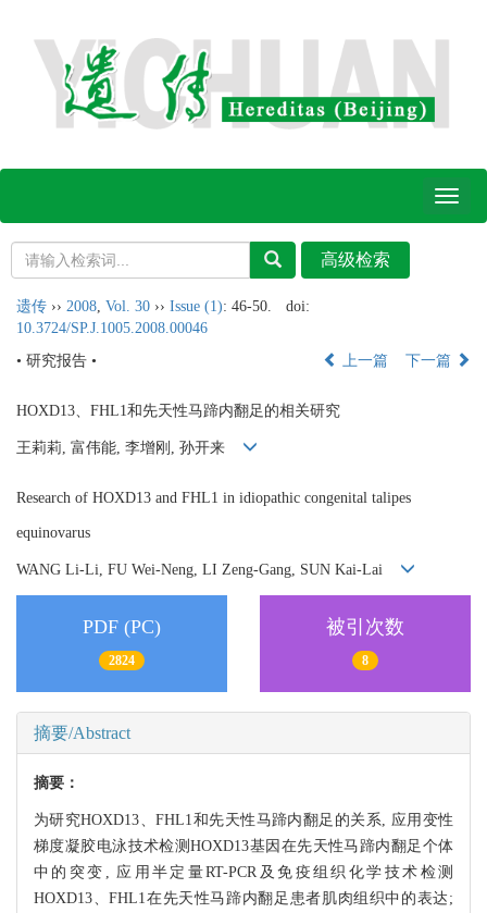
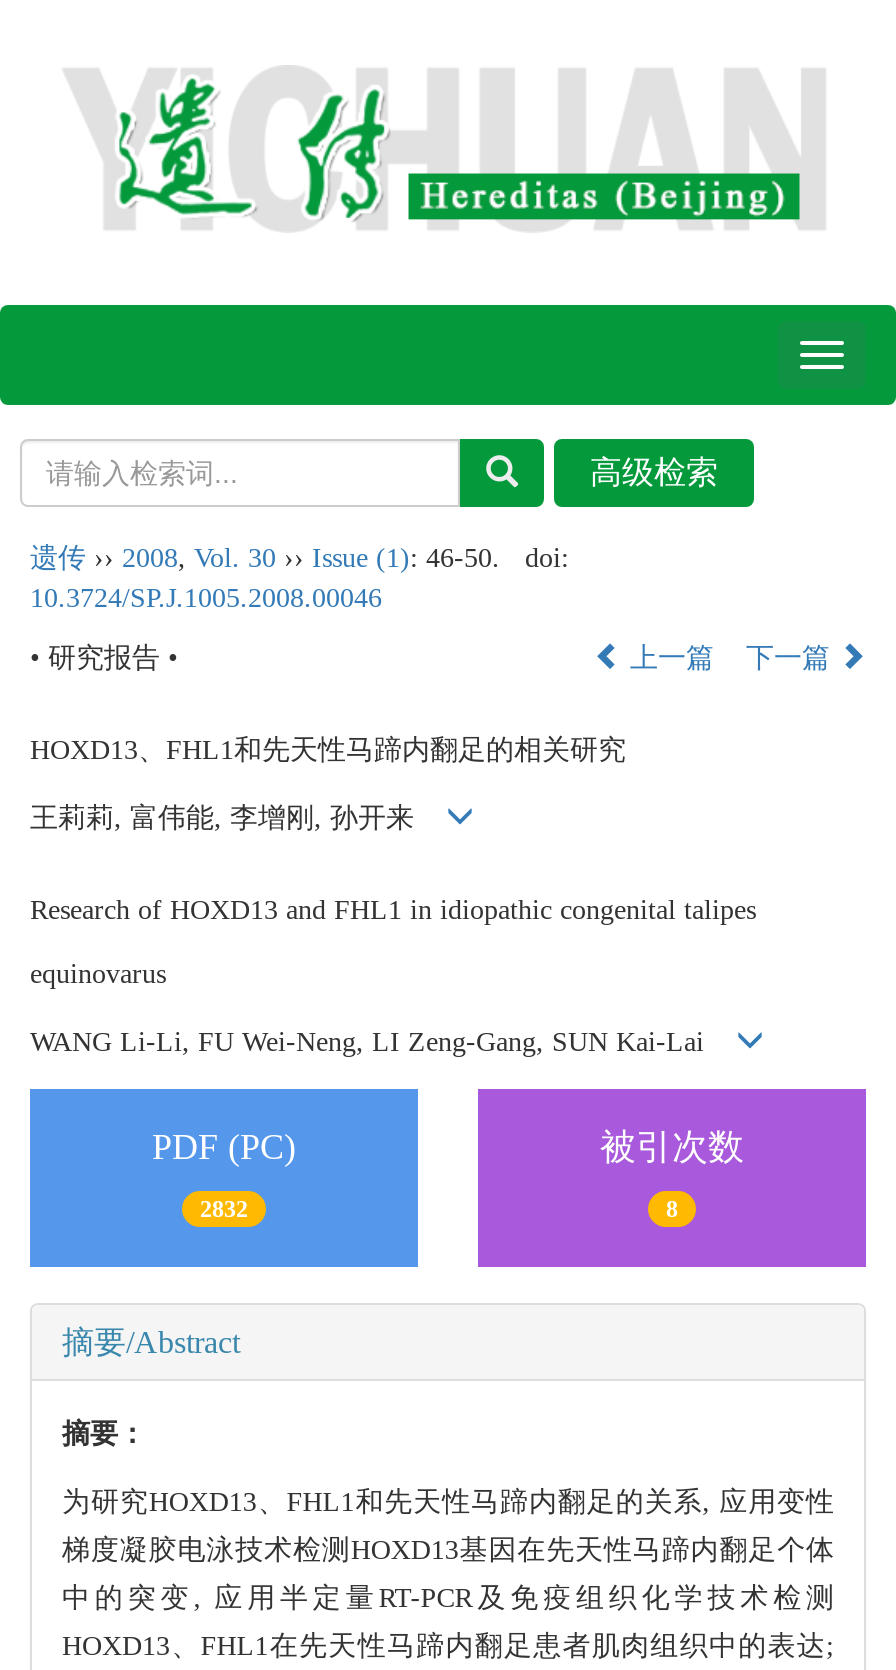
- 2824
+ 2832
